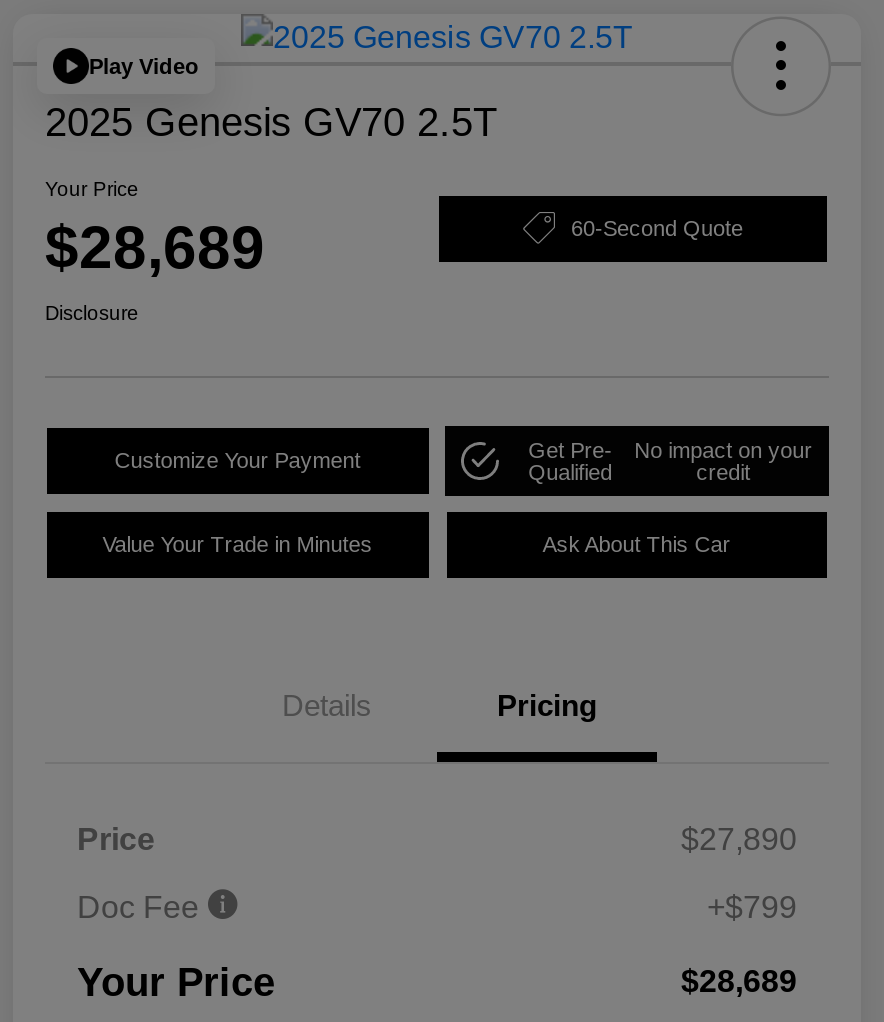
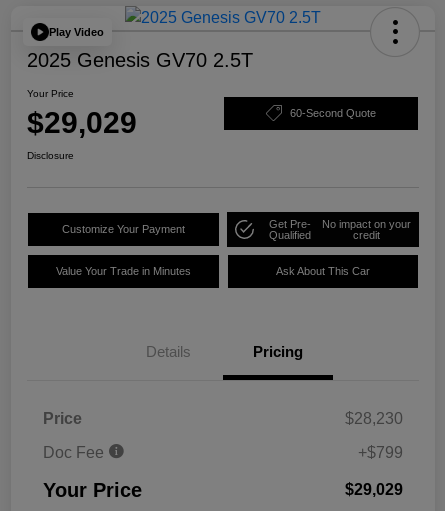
- $28,689
+ $29,029

- $27,890
+ $28,230

- $28,689
+ $29,029
